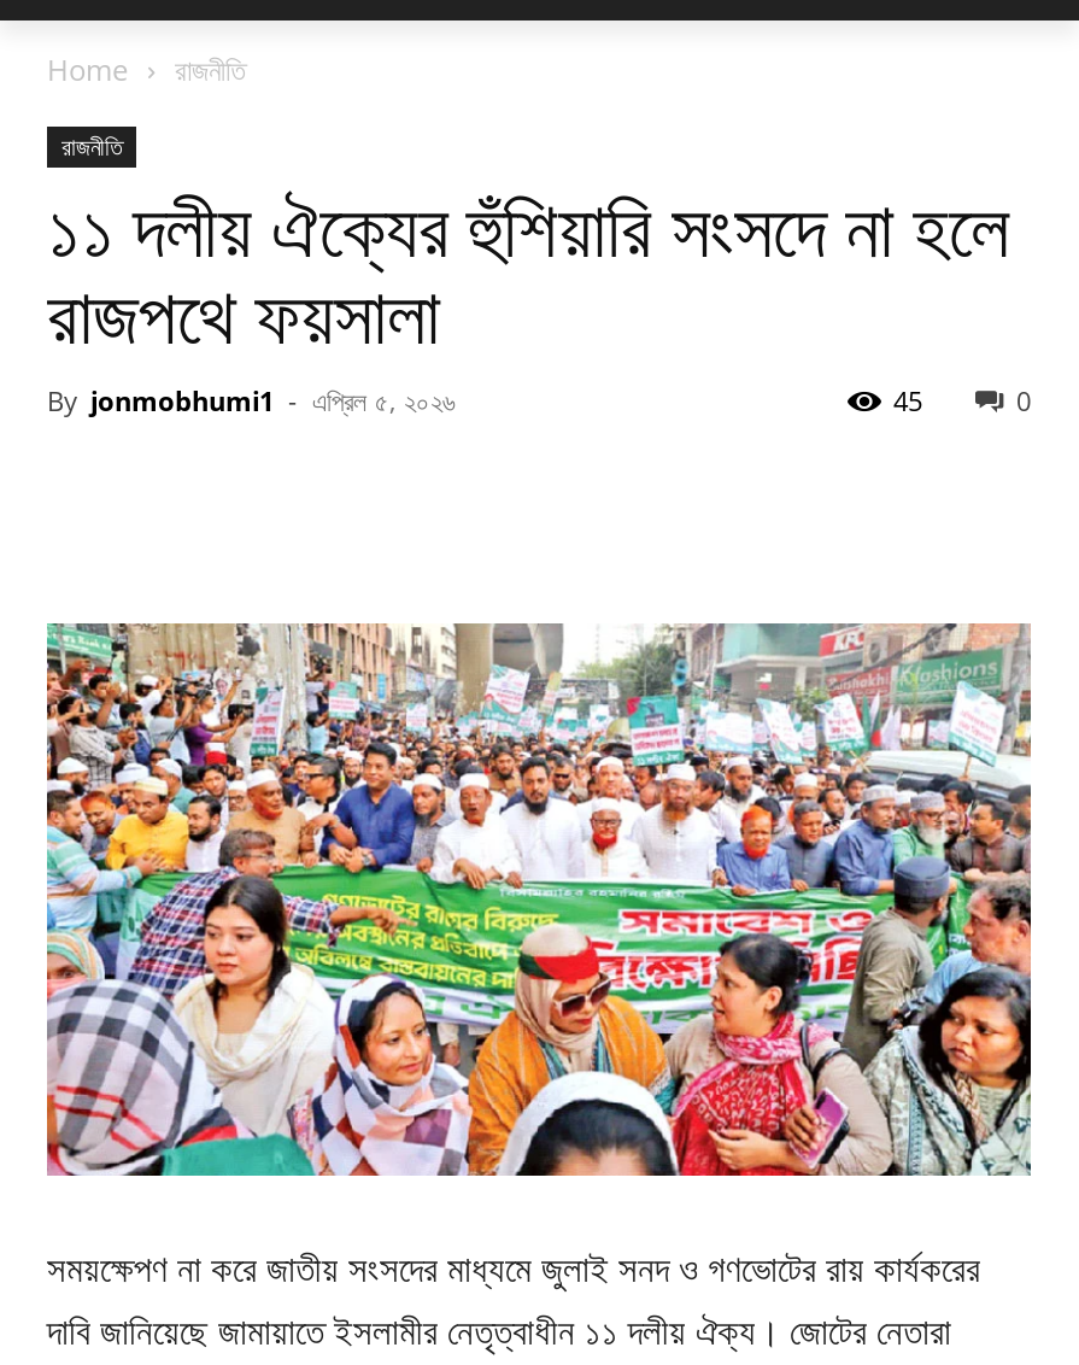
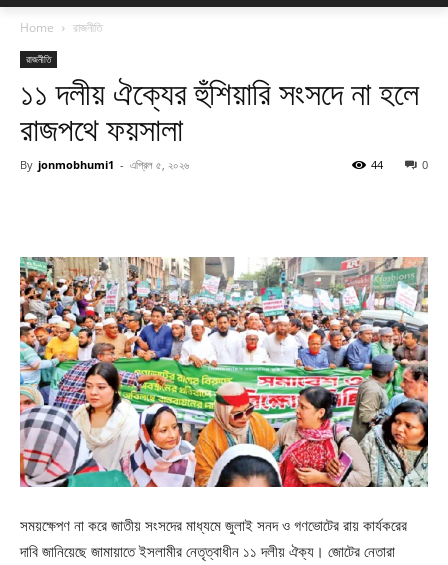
- 45
+ 44
